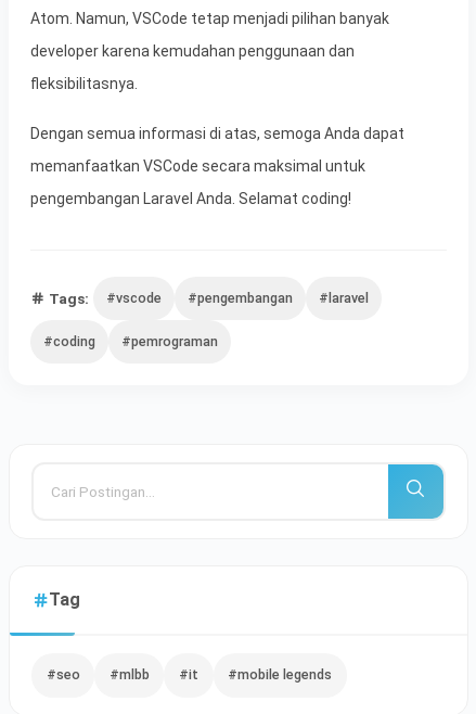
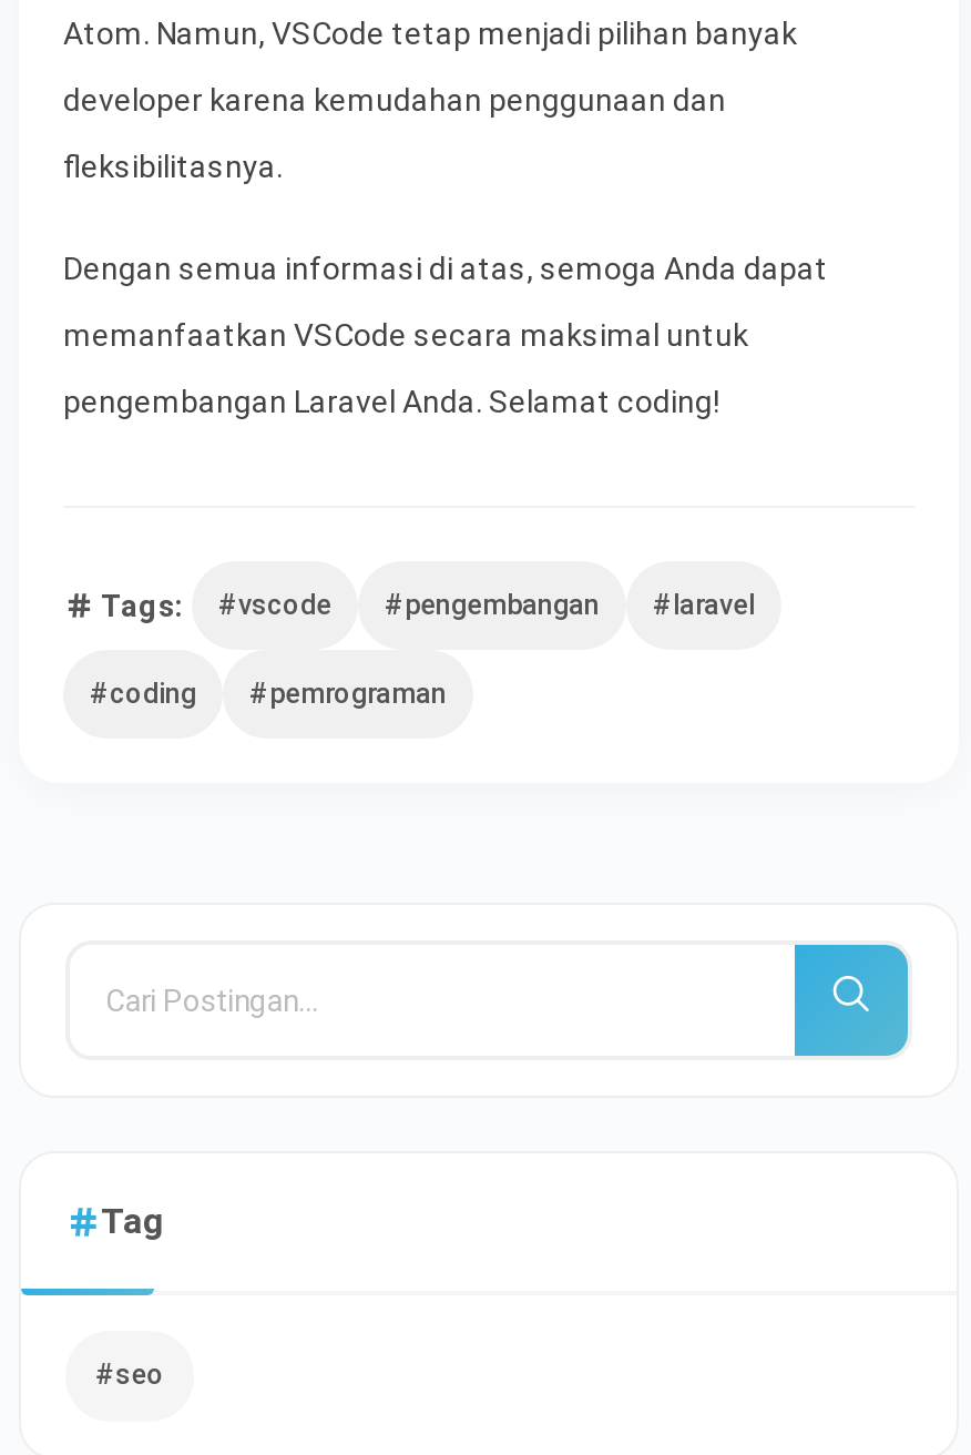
- #mlbb
- #it
- #mobile legends
